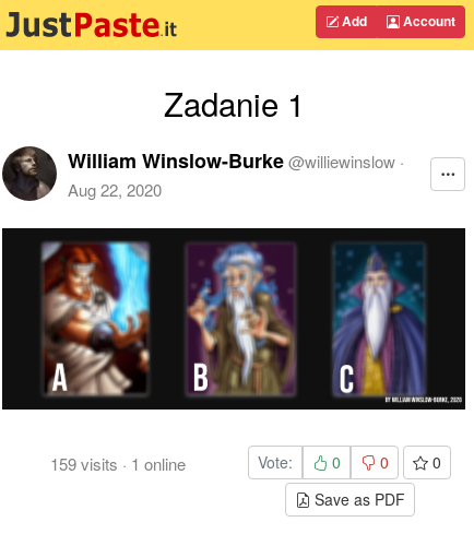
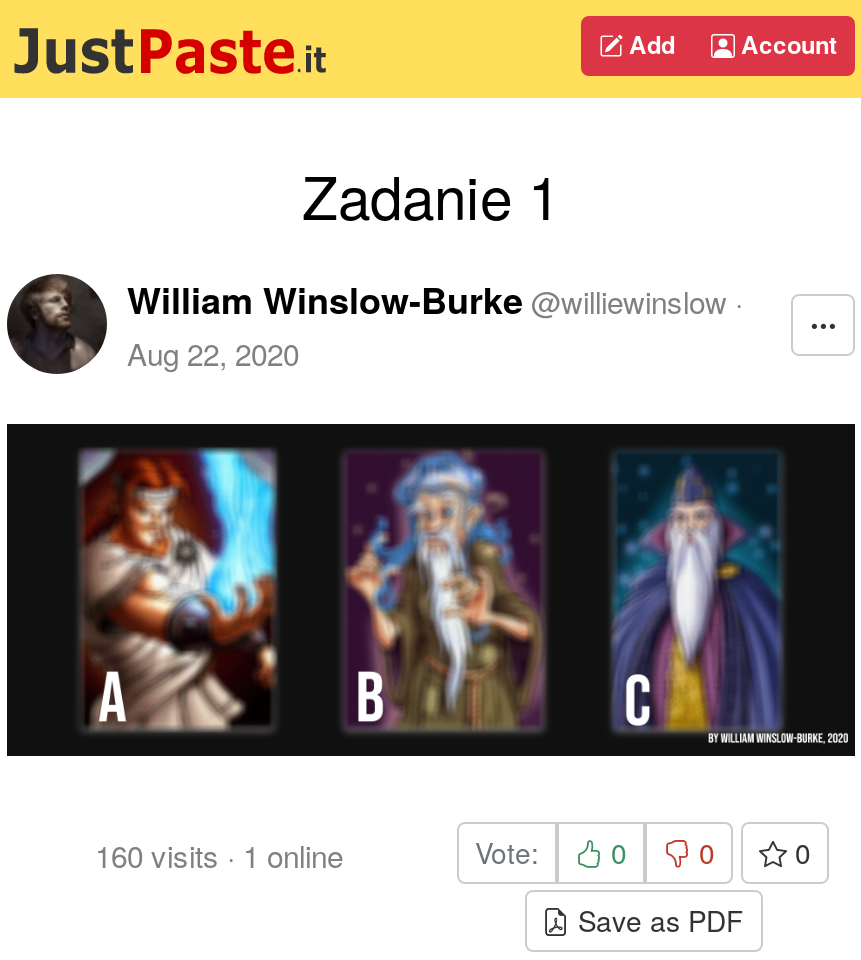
- 159 visits · 1 online
+ 160 visits · 1 online
